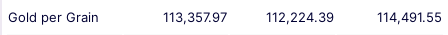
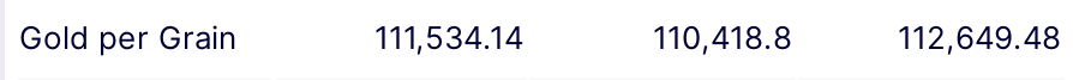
- 113,357.97
+ 111,534.14

- 112,224.39
+ 110,418.8

- 114,491.55
+ 112,649.48
